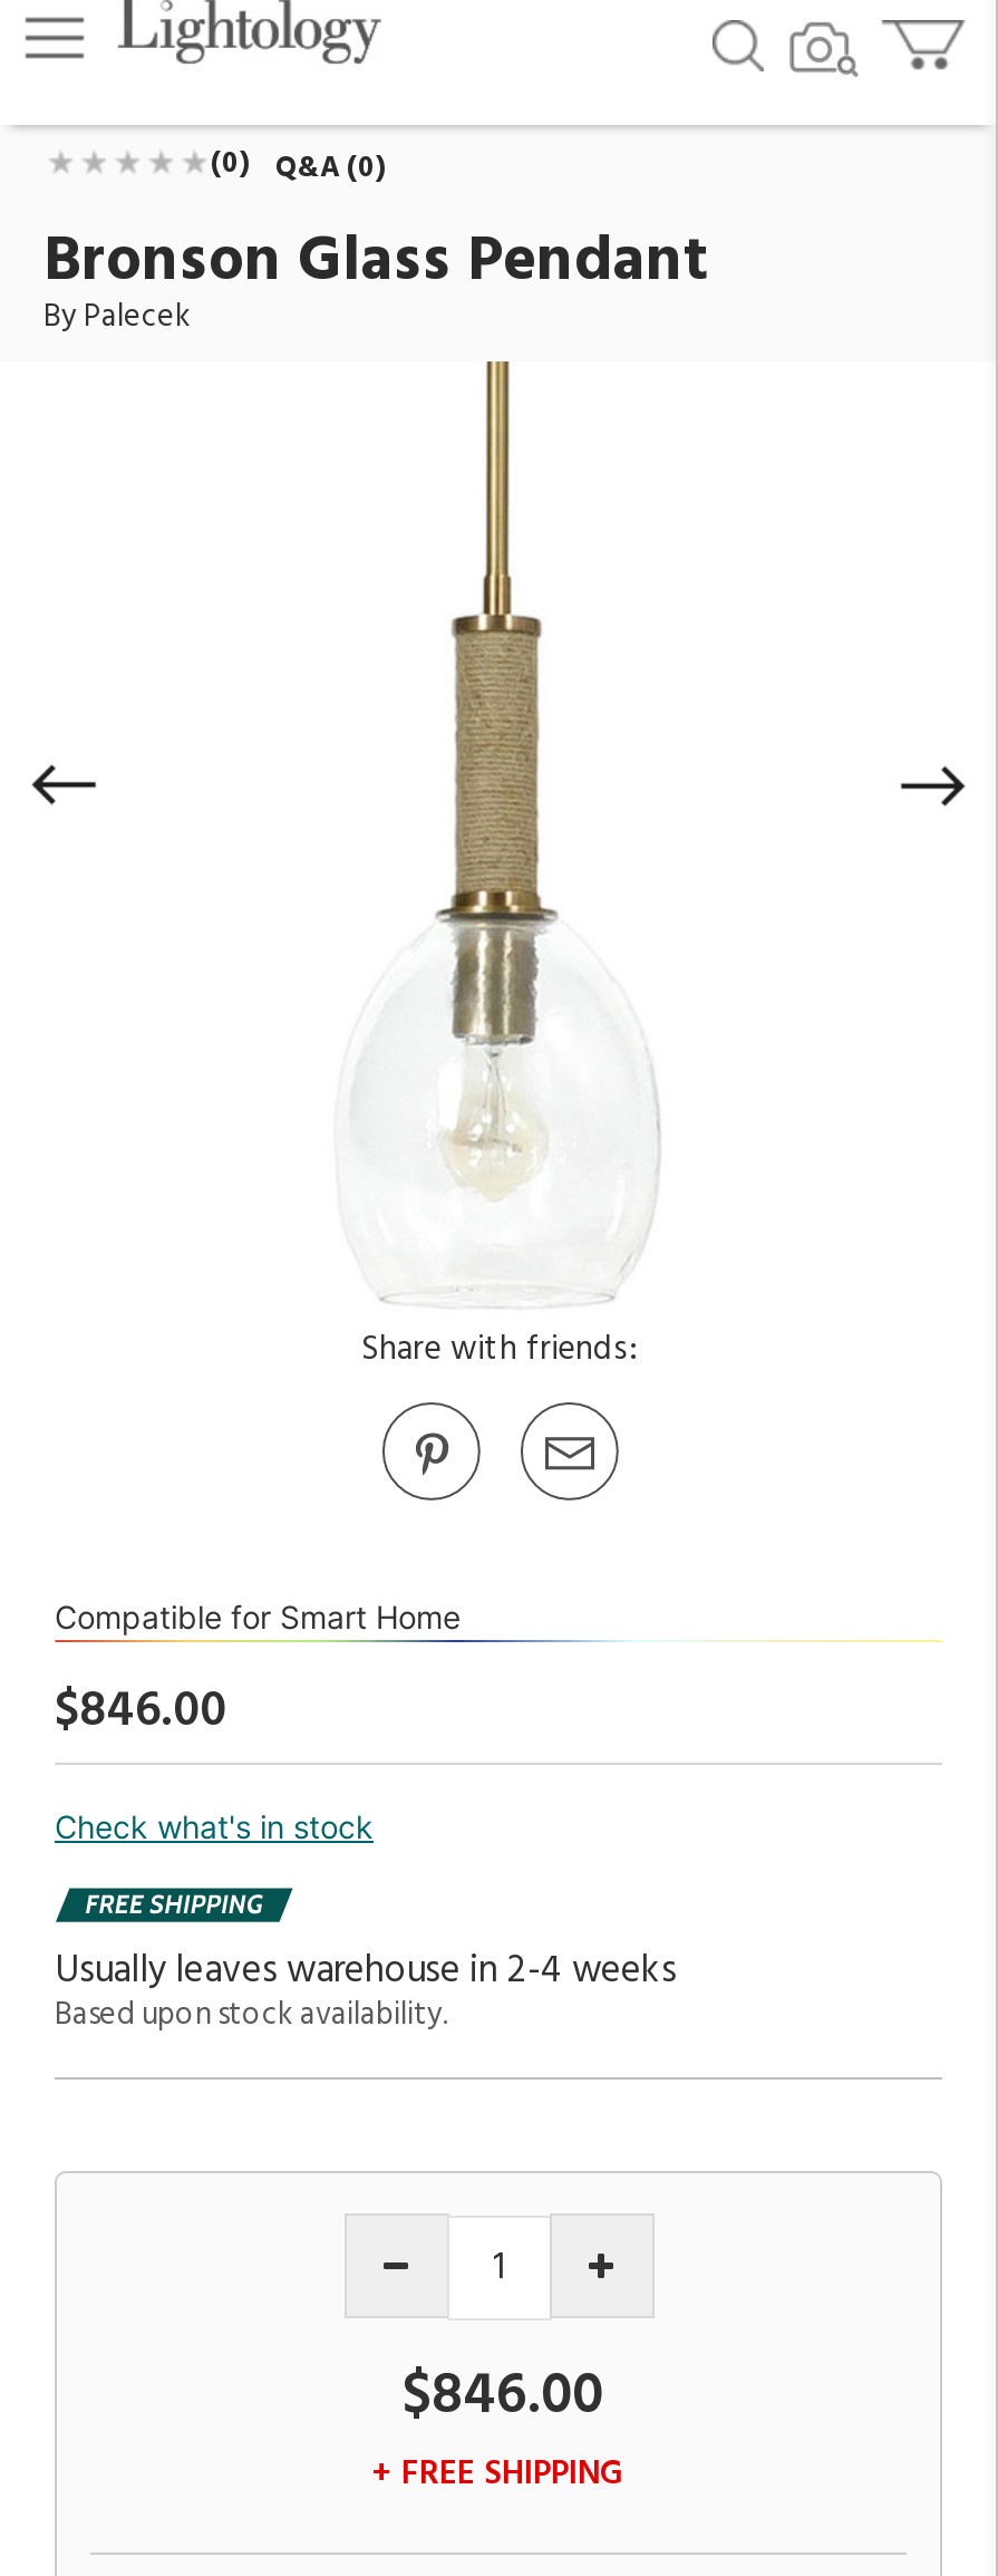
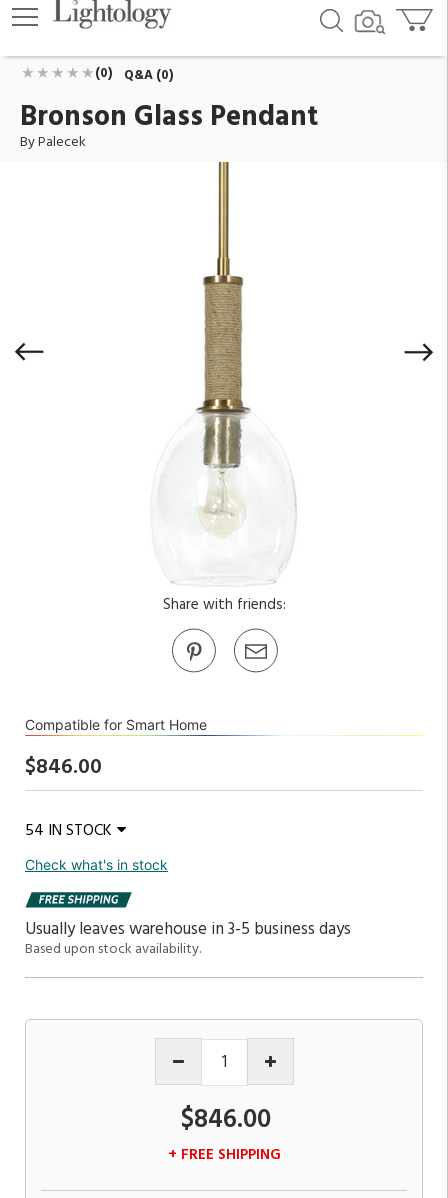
+ 54 IN STOCK

- Usually leaves warehouse in 2-4 weeks
+ Usually leaves warehouse in 3-5 business days
